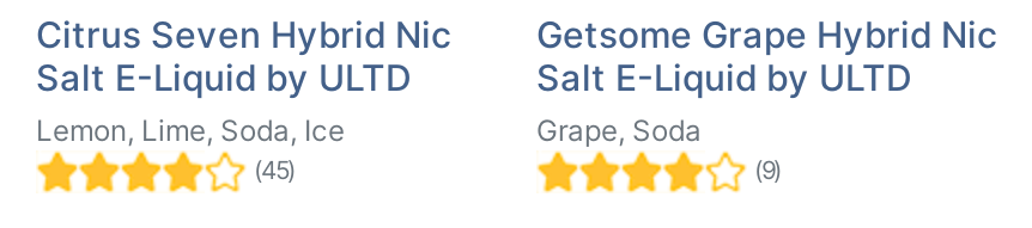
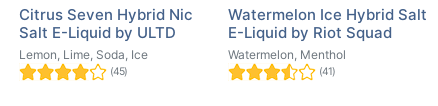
- Getsome Grape Hybrid Nic
- Salt E-Liquid by ULTD
- Grape, Soda
- (9)
+ Watermelon Ice Hybrid Salt
+ E-Liquid by Riot Squad
+ Watermelon, Menthol
+ (41)
